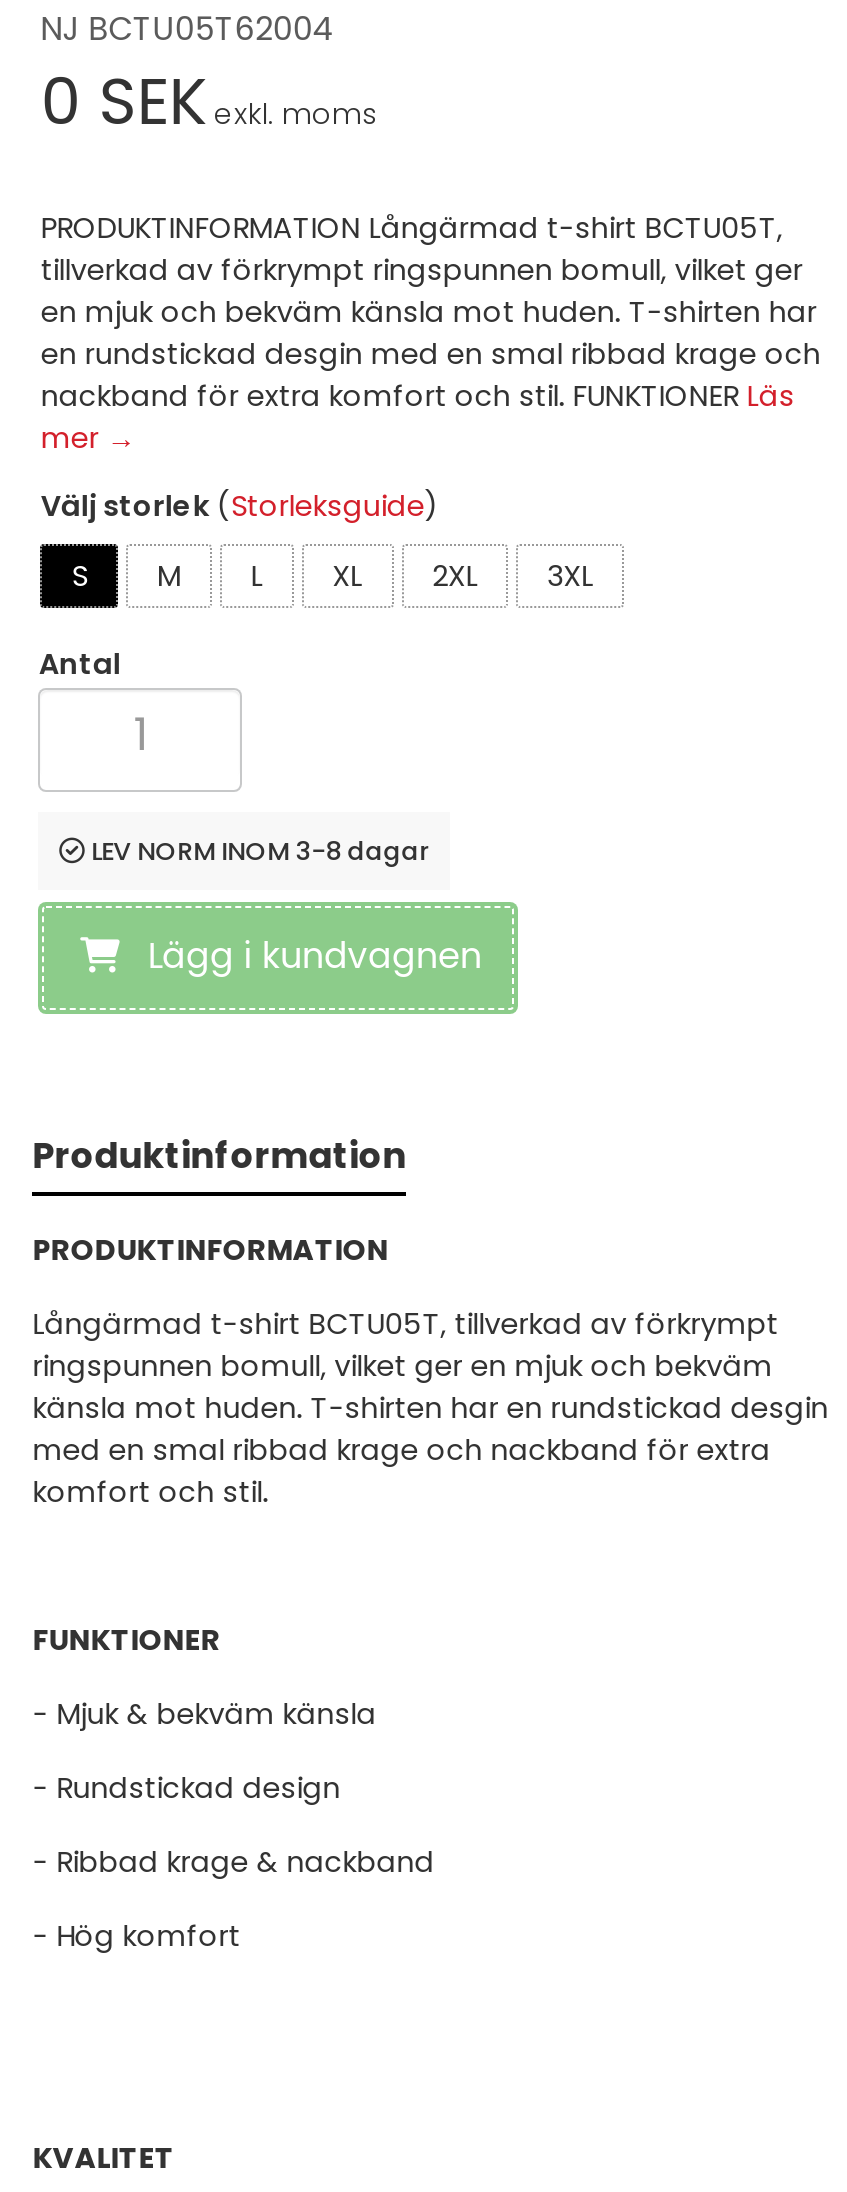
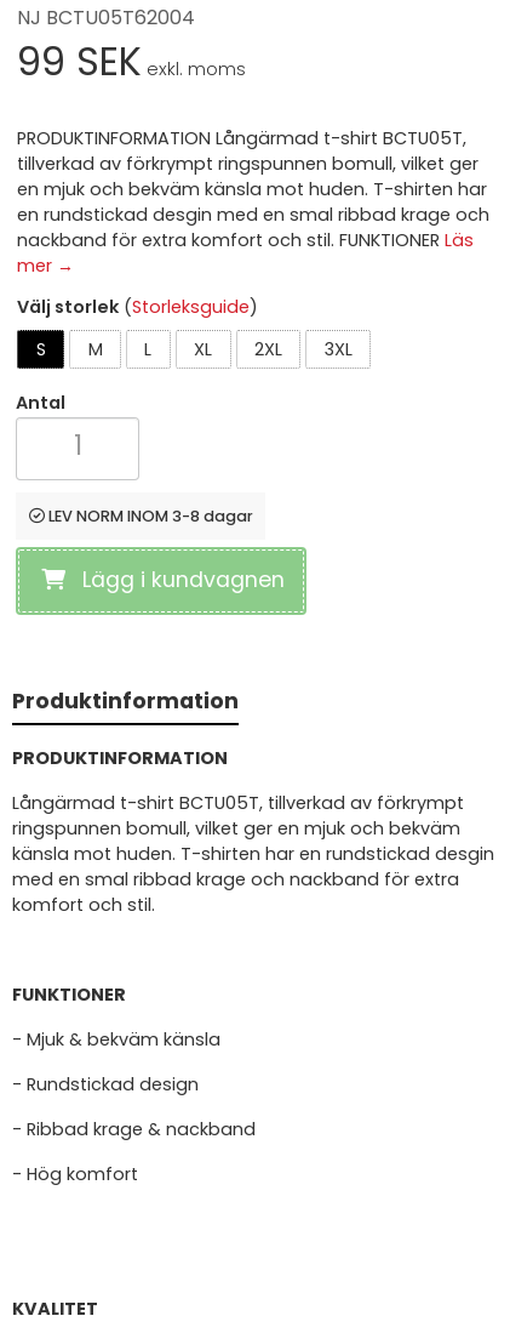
- 0 SEK exkl. moms
+ 99 SEK exkl. moms
